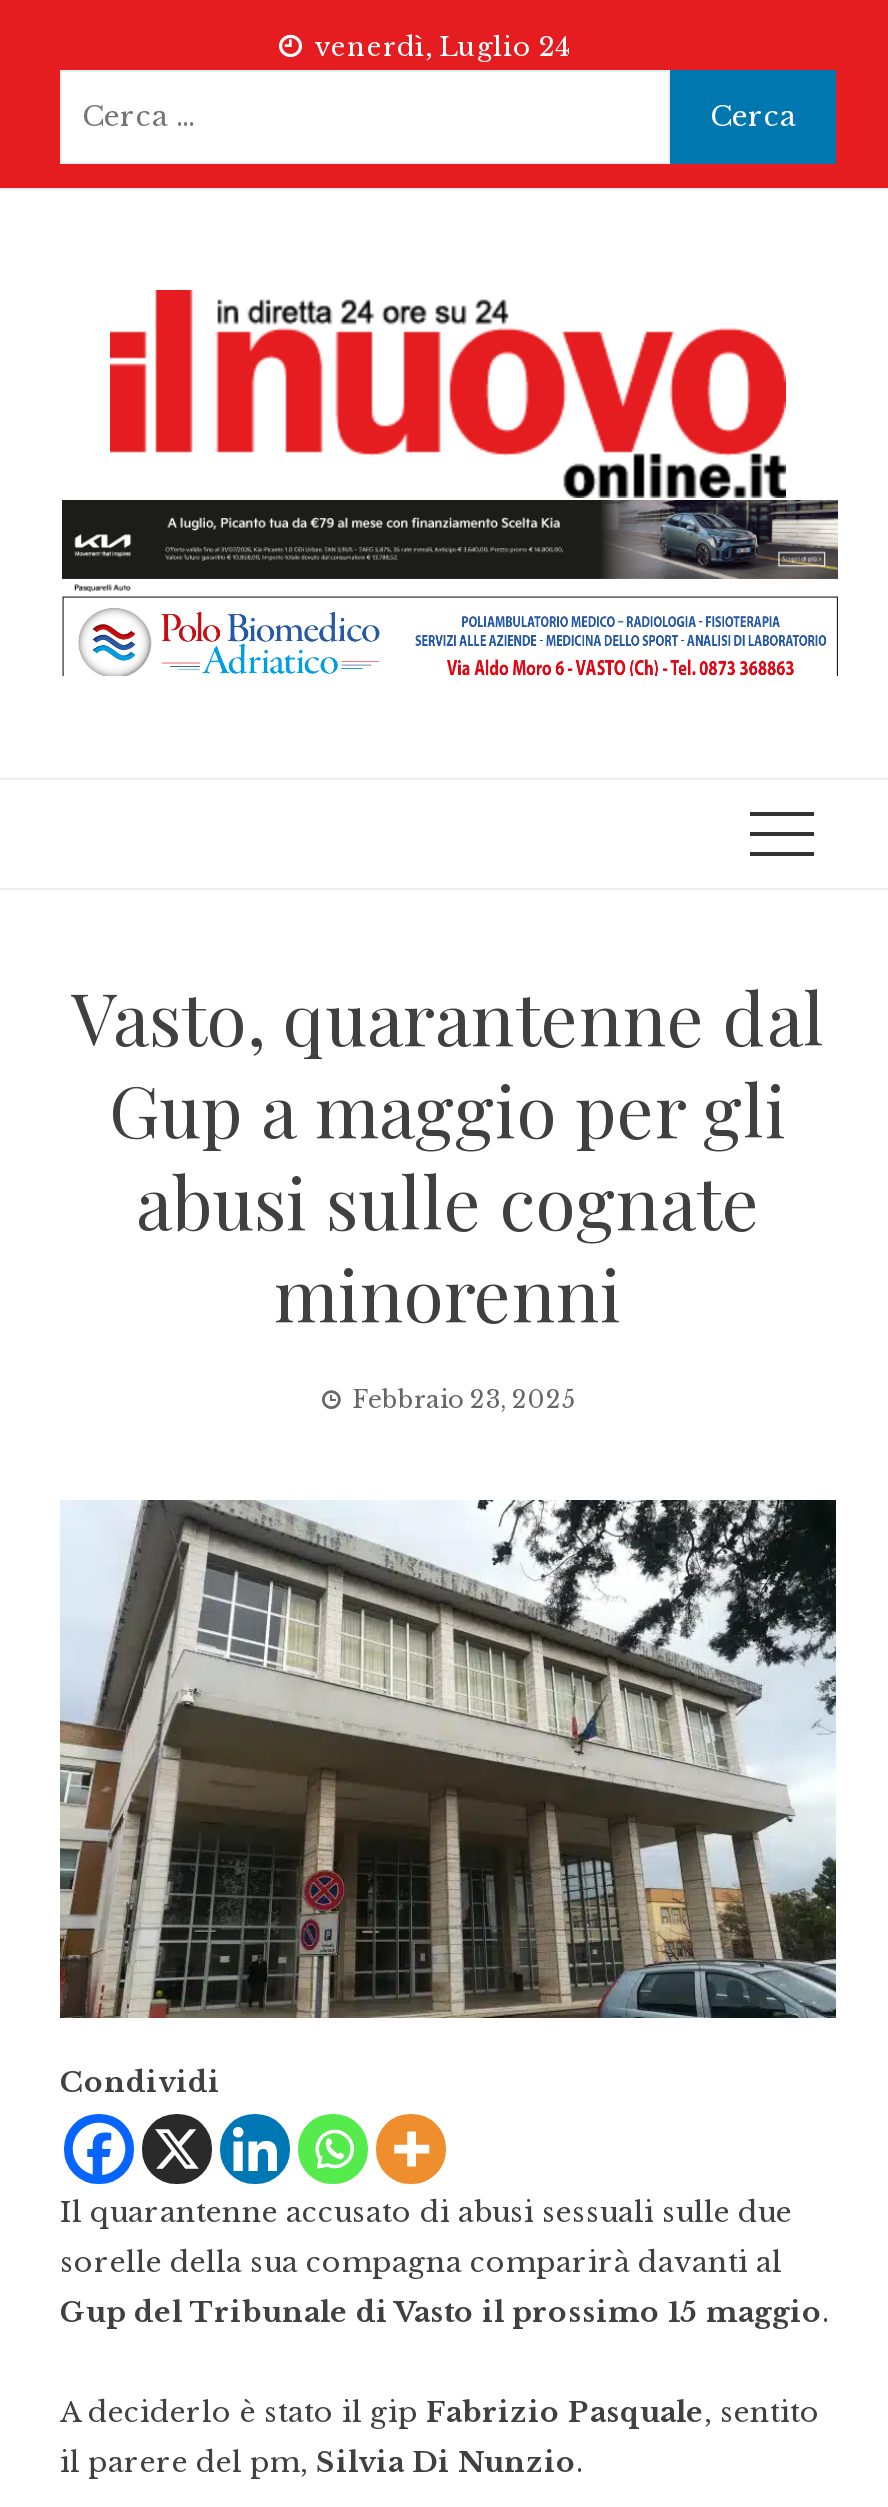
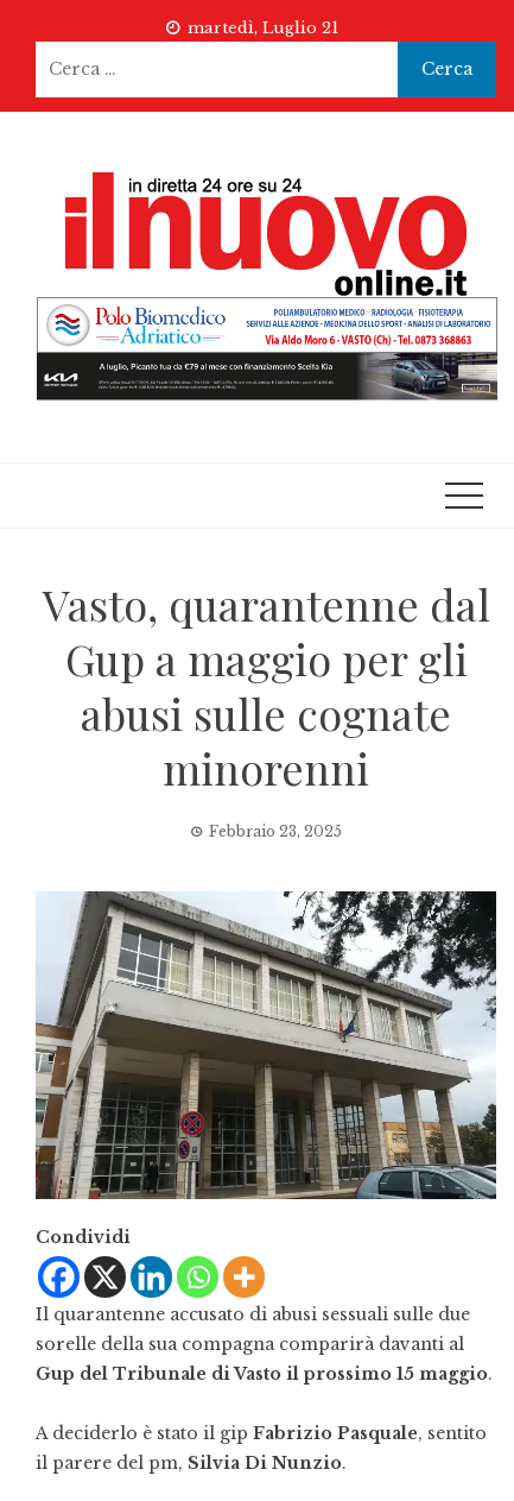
- venerdì, Luglio 24
+ martedì, Luglio 21

- [image]
+ [image]
